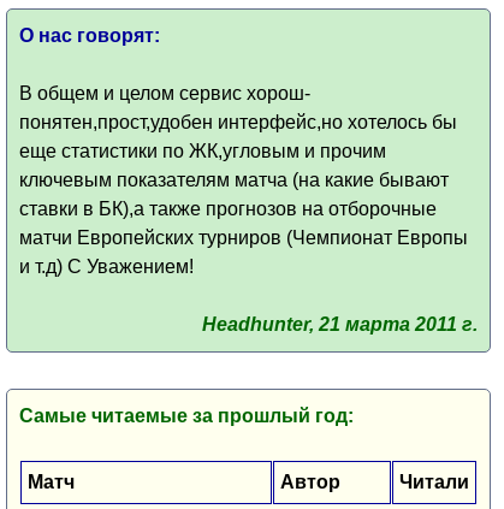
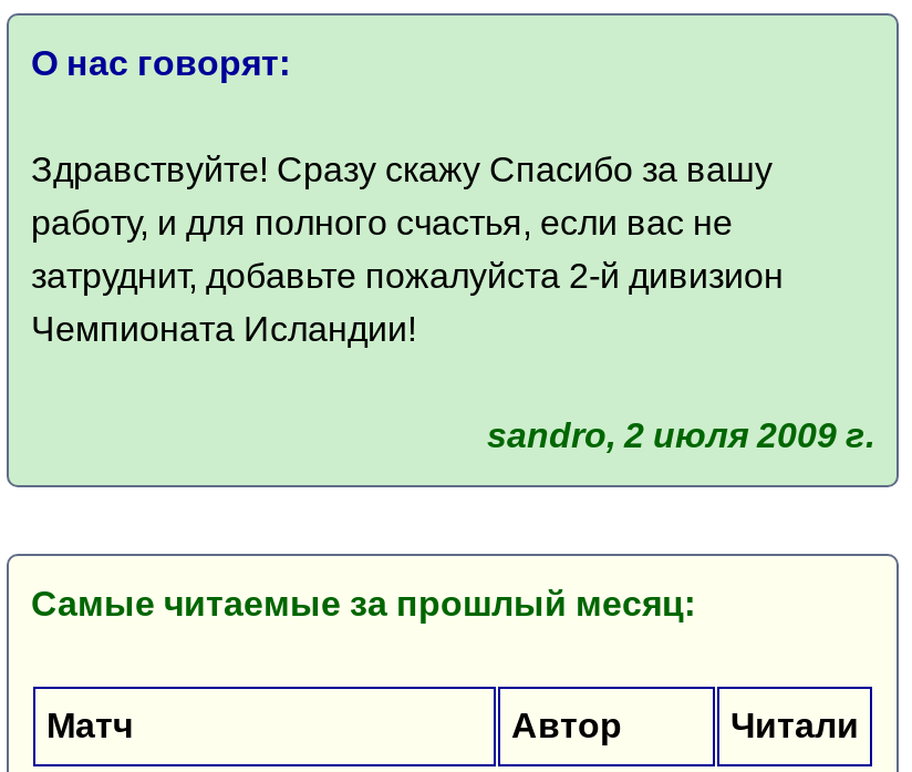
- В общем и целом сервис хорош-
- понятен,прост,удобен интерфейс,но хотелось бы
- еще статистики по ЖК,угловым и прочим
- ключевым показателям матча (на какие бывают
- ставки в БК),а также прогнозов на отборочные
- матчи Европейских турниров (Чемпионат Европы
- и т.д) С Уважением!
+ Здравствуйте! Сразу скажу Спасибо за вашу
+ работу, и для полного счастья, если вас не
+ затруднит, добавьте пожалуйста 2-й дивизион
+ Чемпионата Исландии!

- Headhunter, 21 марта 2011 г.
+ sandro, 2 июля 2009 г.

- Самые читаемые за прошлый год:
+ Самые читаемые за прошлый месяц:
